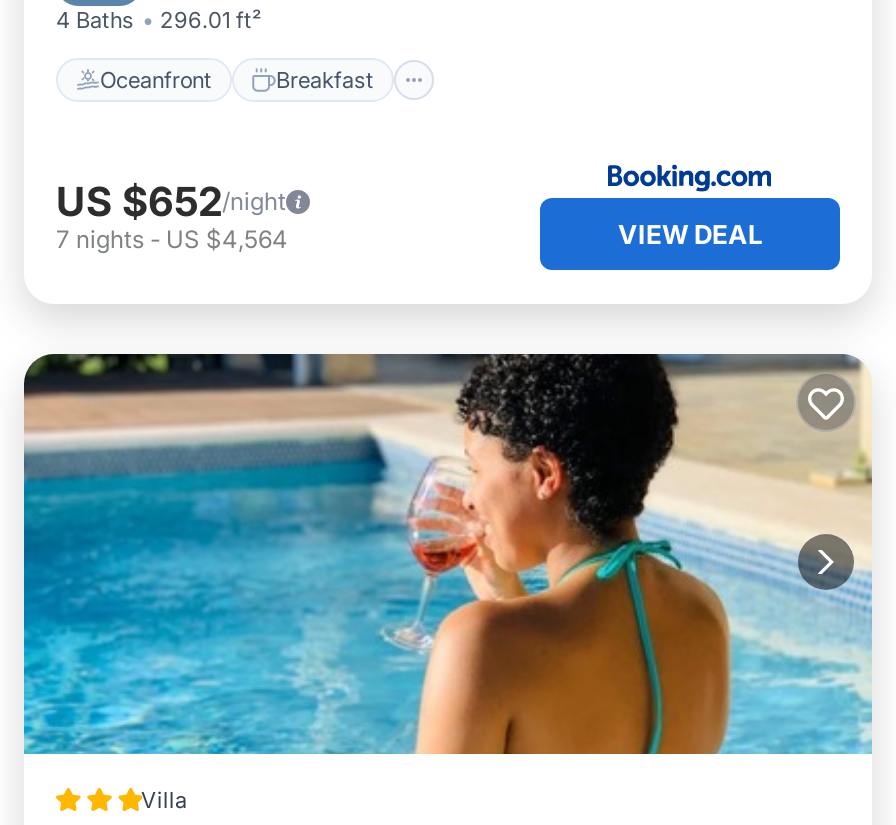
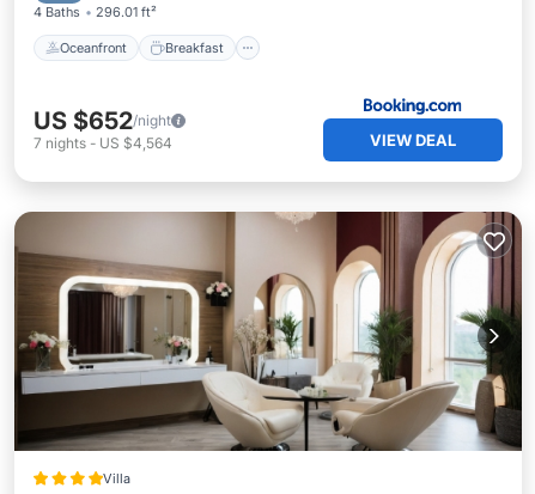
- [image]
+ [image]
